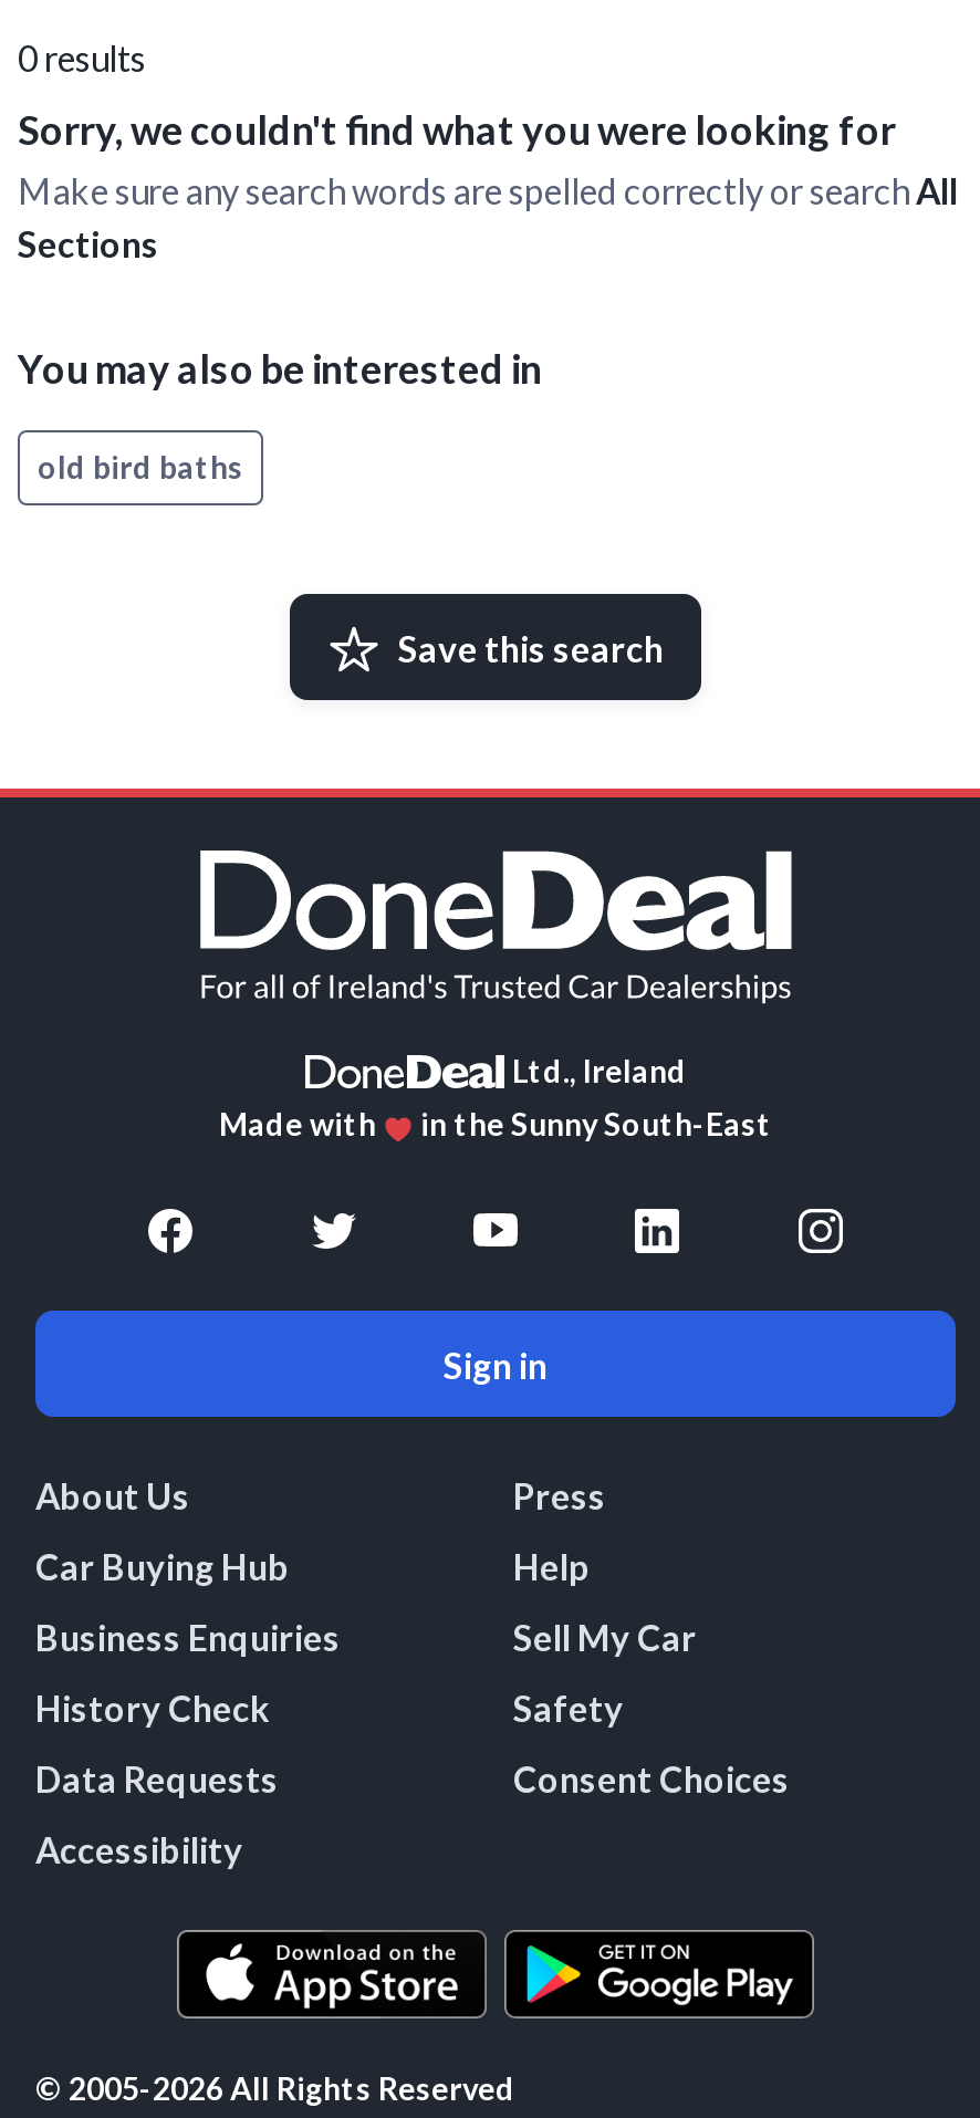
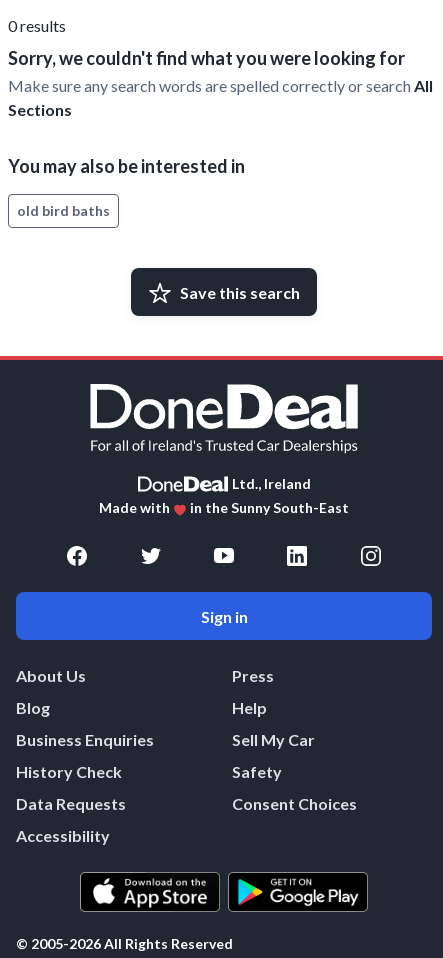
- Car Buying Hub
+ Blog
